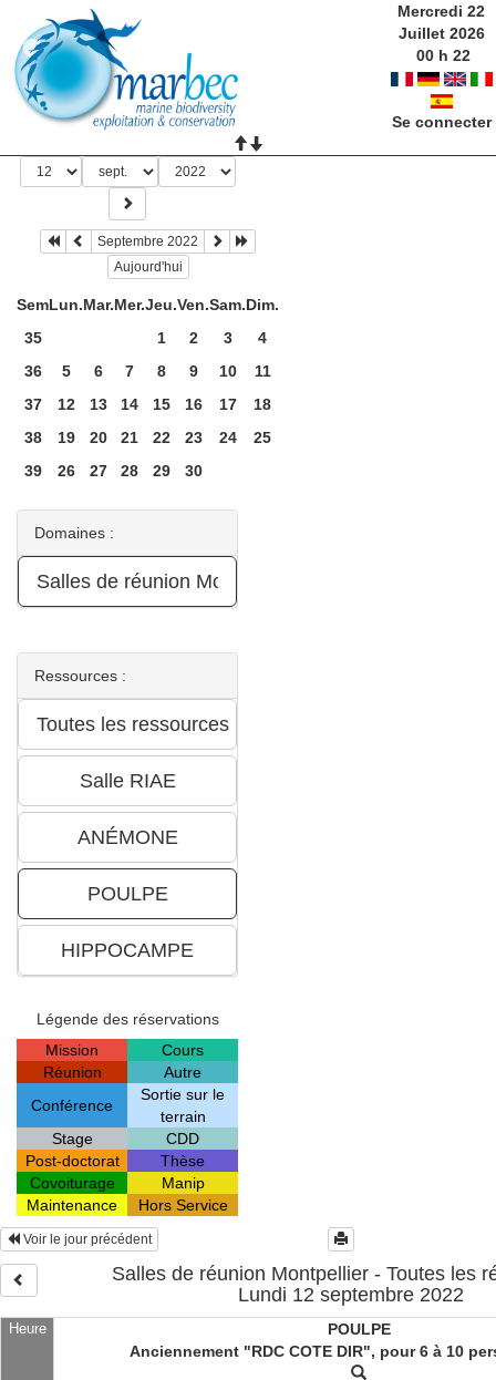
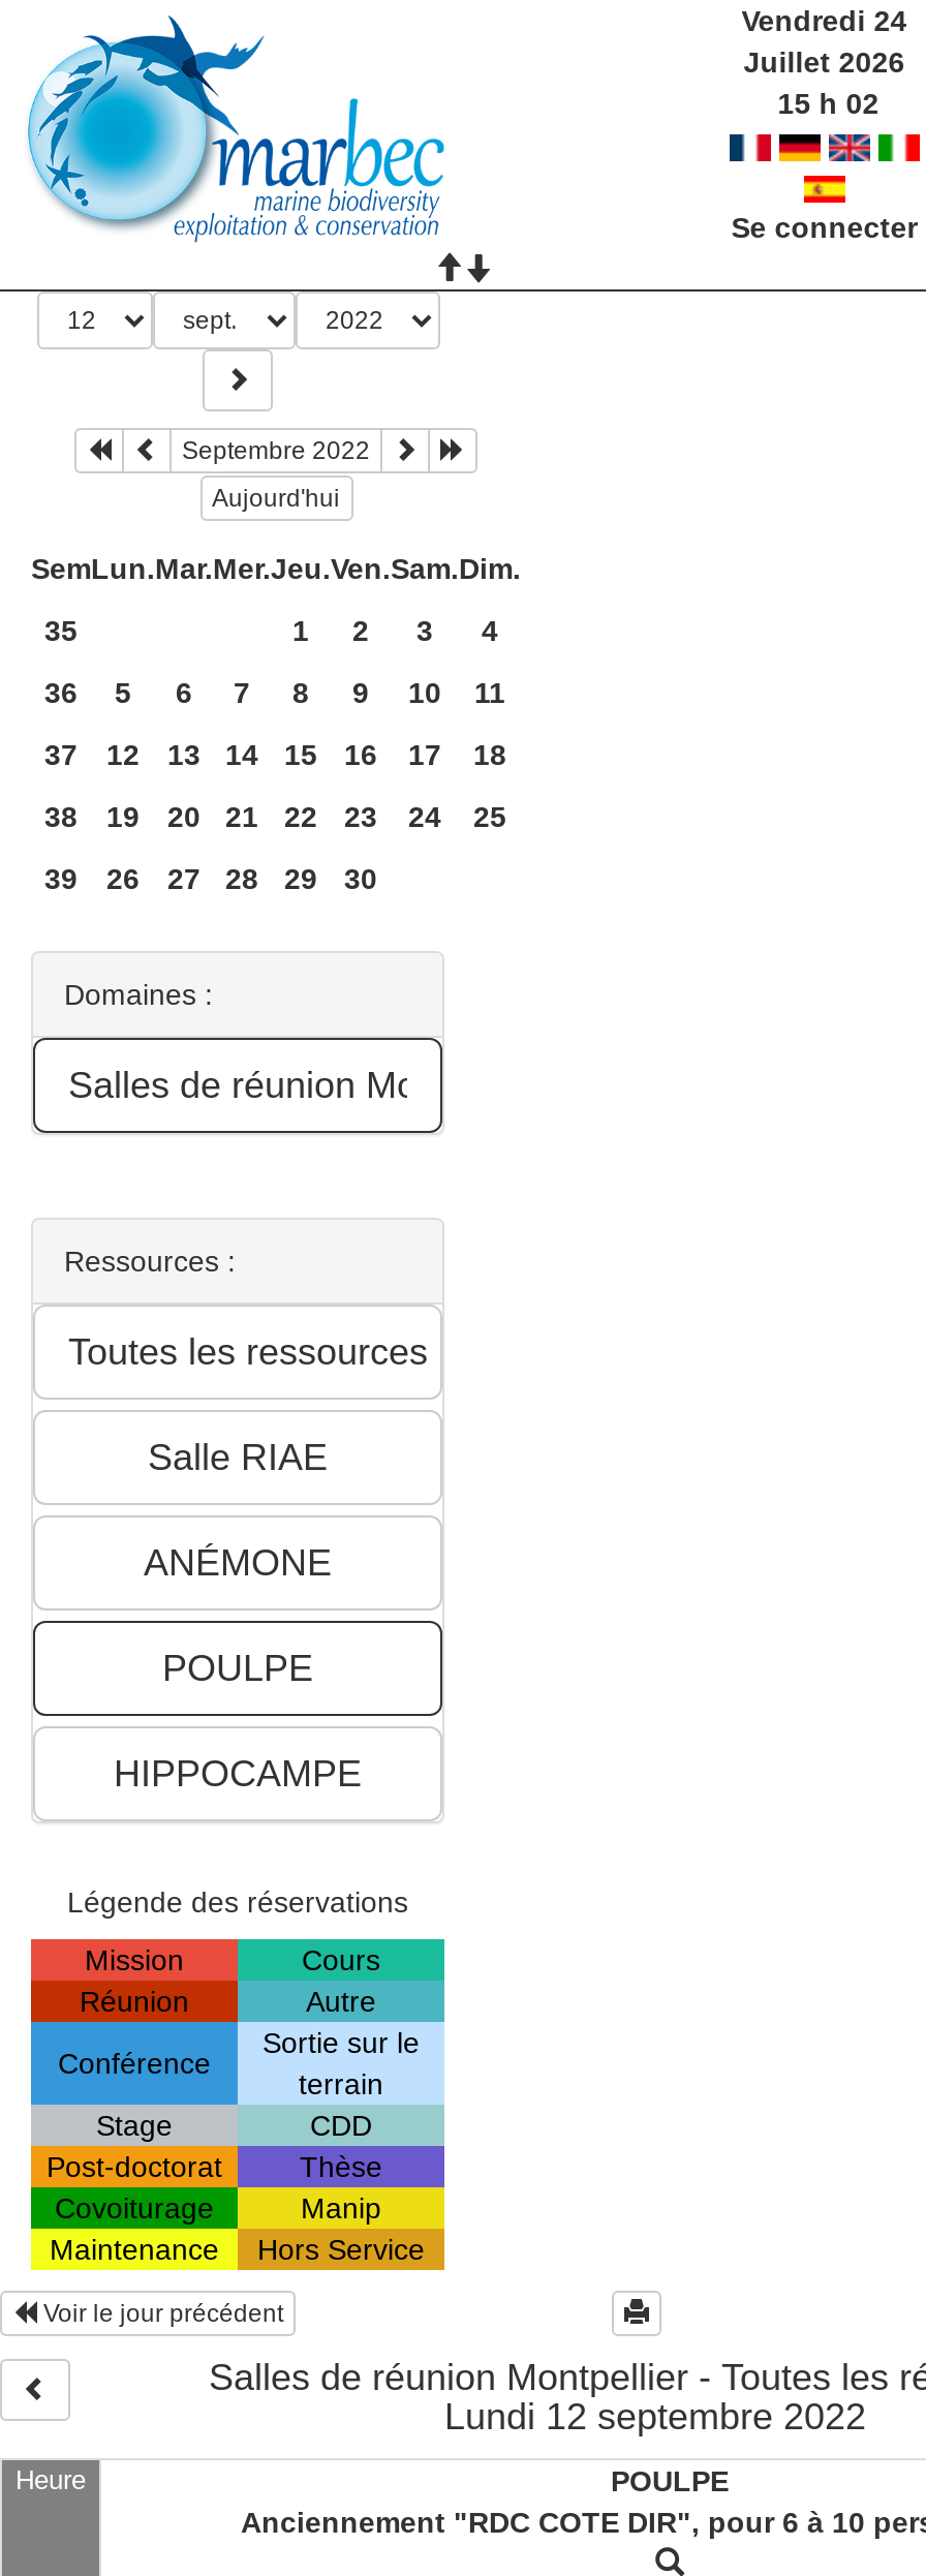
- Mercredi 22
+ Vendredi 24

- 00 h 22
+ 15 h 02
